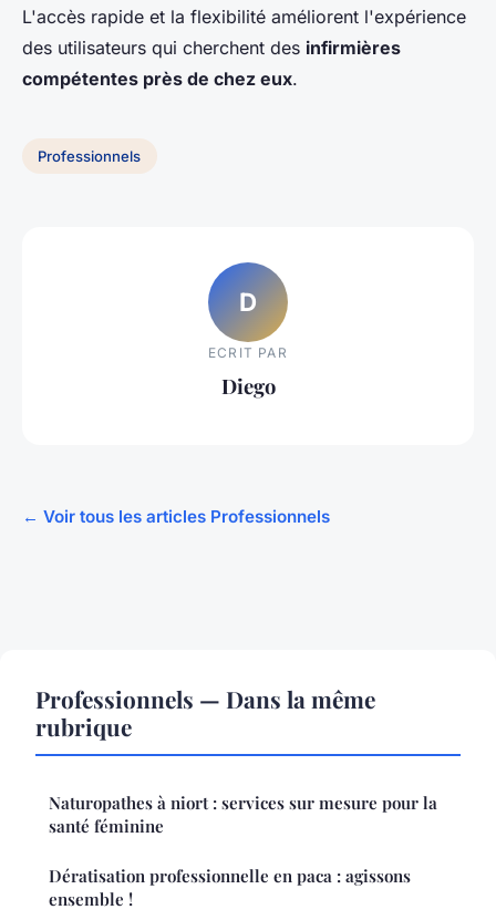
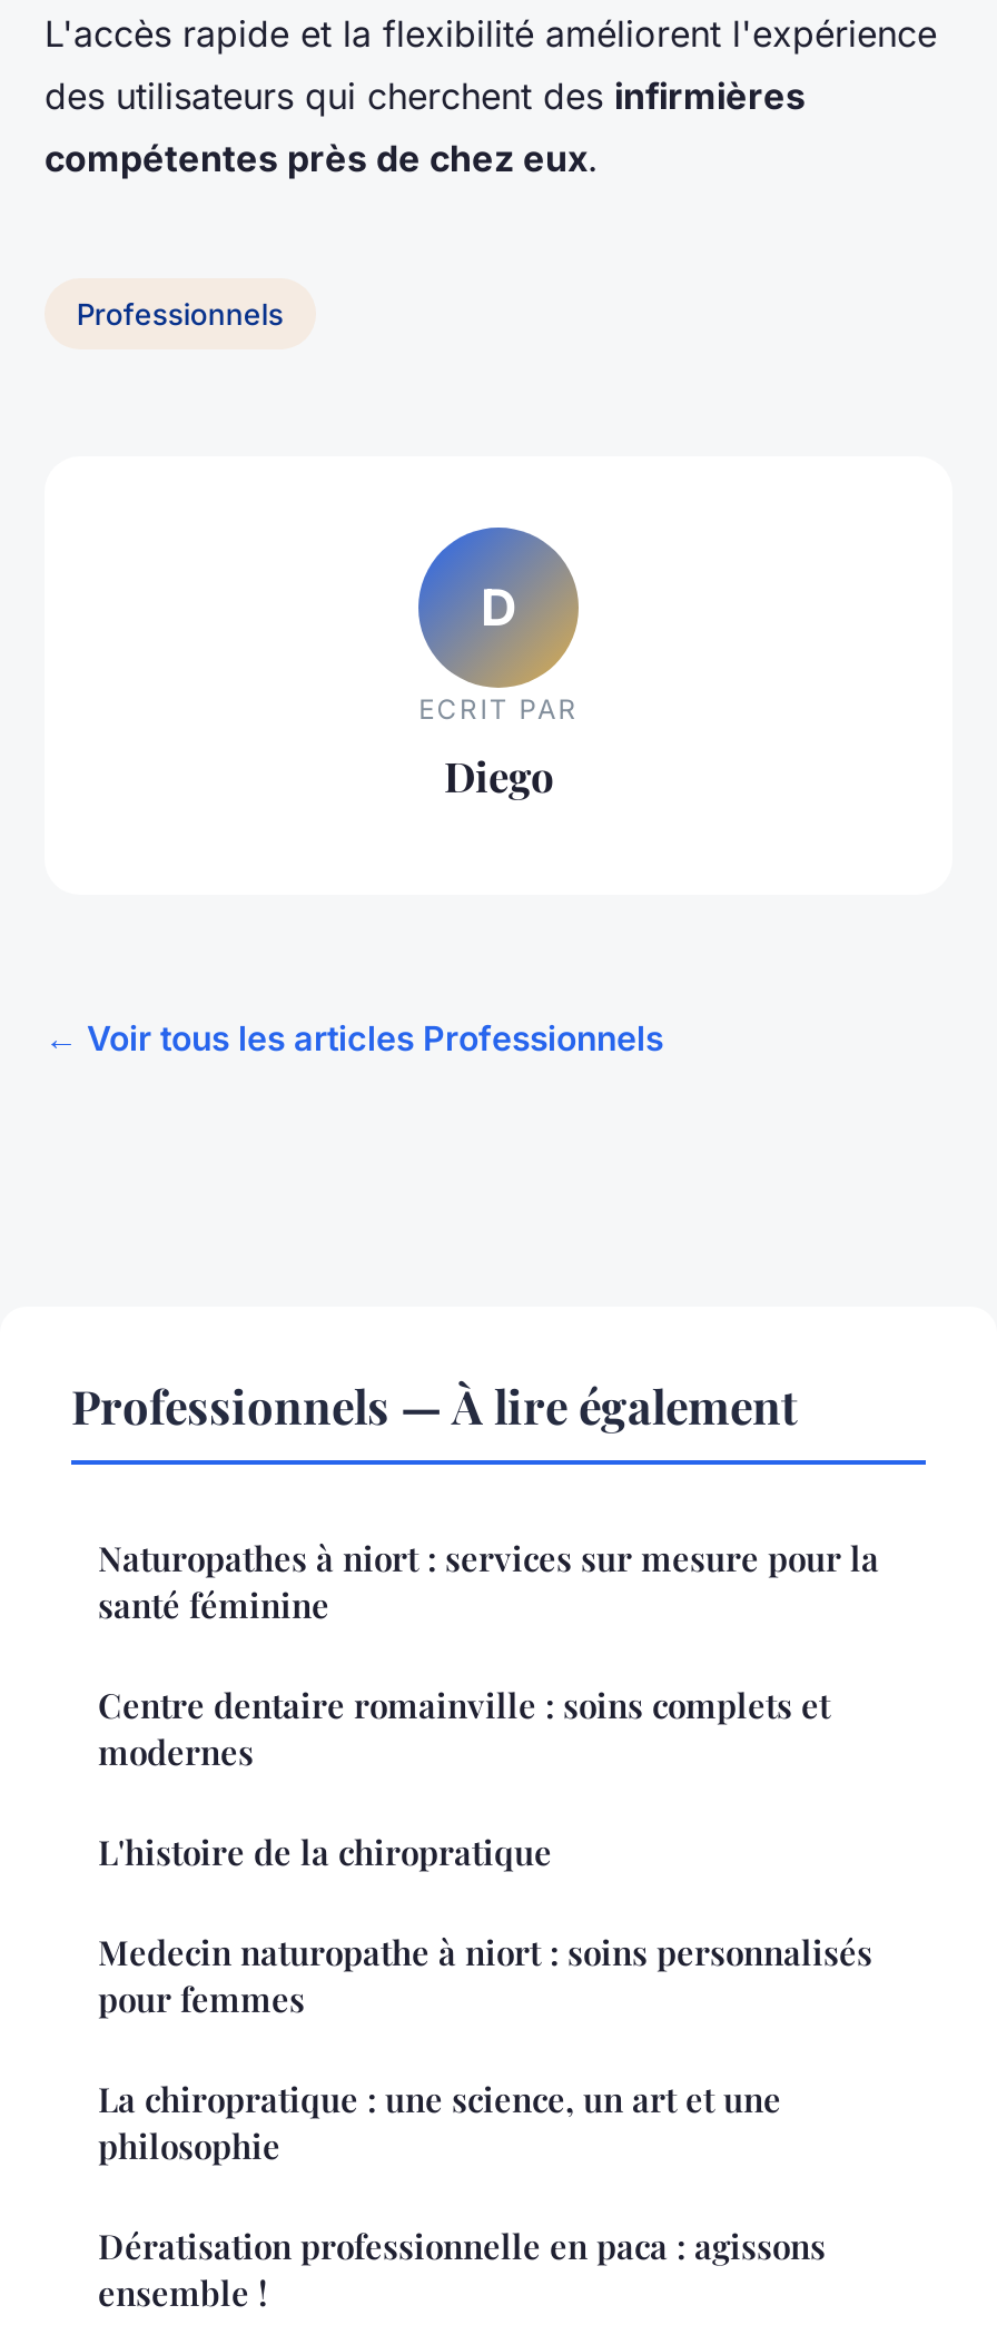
- Professionnels — Dans la même
- rubrique
+ Professionnels — À lire également

moved up: Naturopathes à niort : services sur mesure pour la | santé féminine

+ Centre dentaire romainville : soins complets et
+ modernes
+ L'histoire de la chiropratique
+ Medecin naturopathe à niort : soins personnalisés
+ pour femmes
+ La chiropratique : une science, un art et une
+ philosophie
